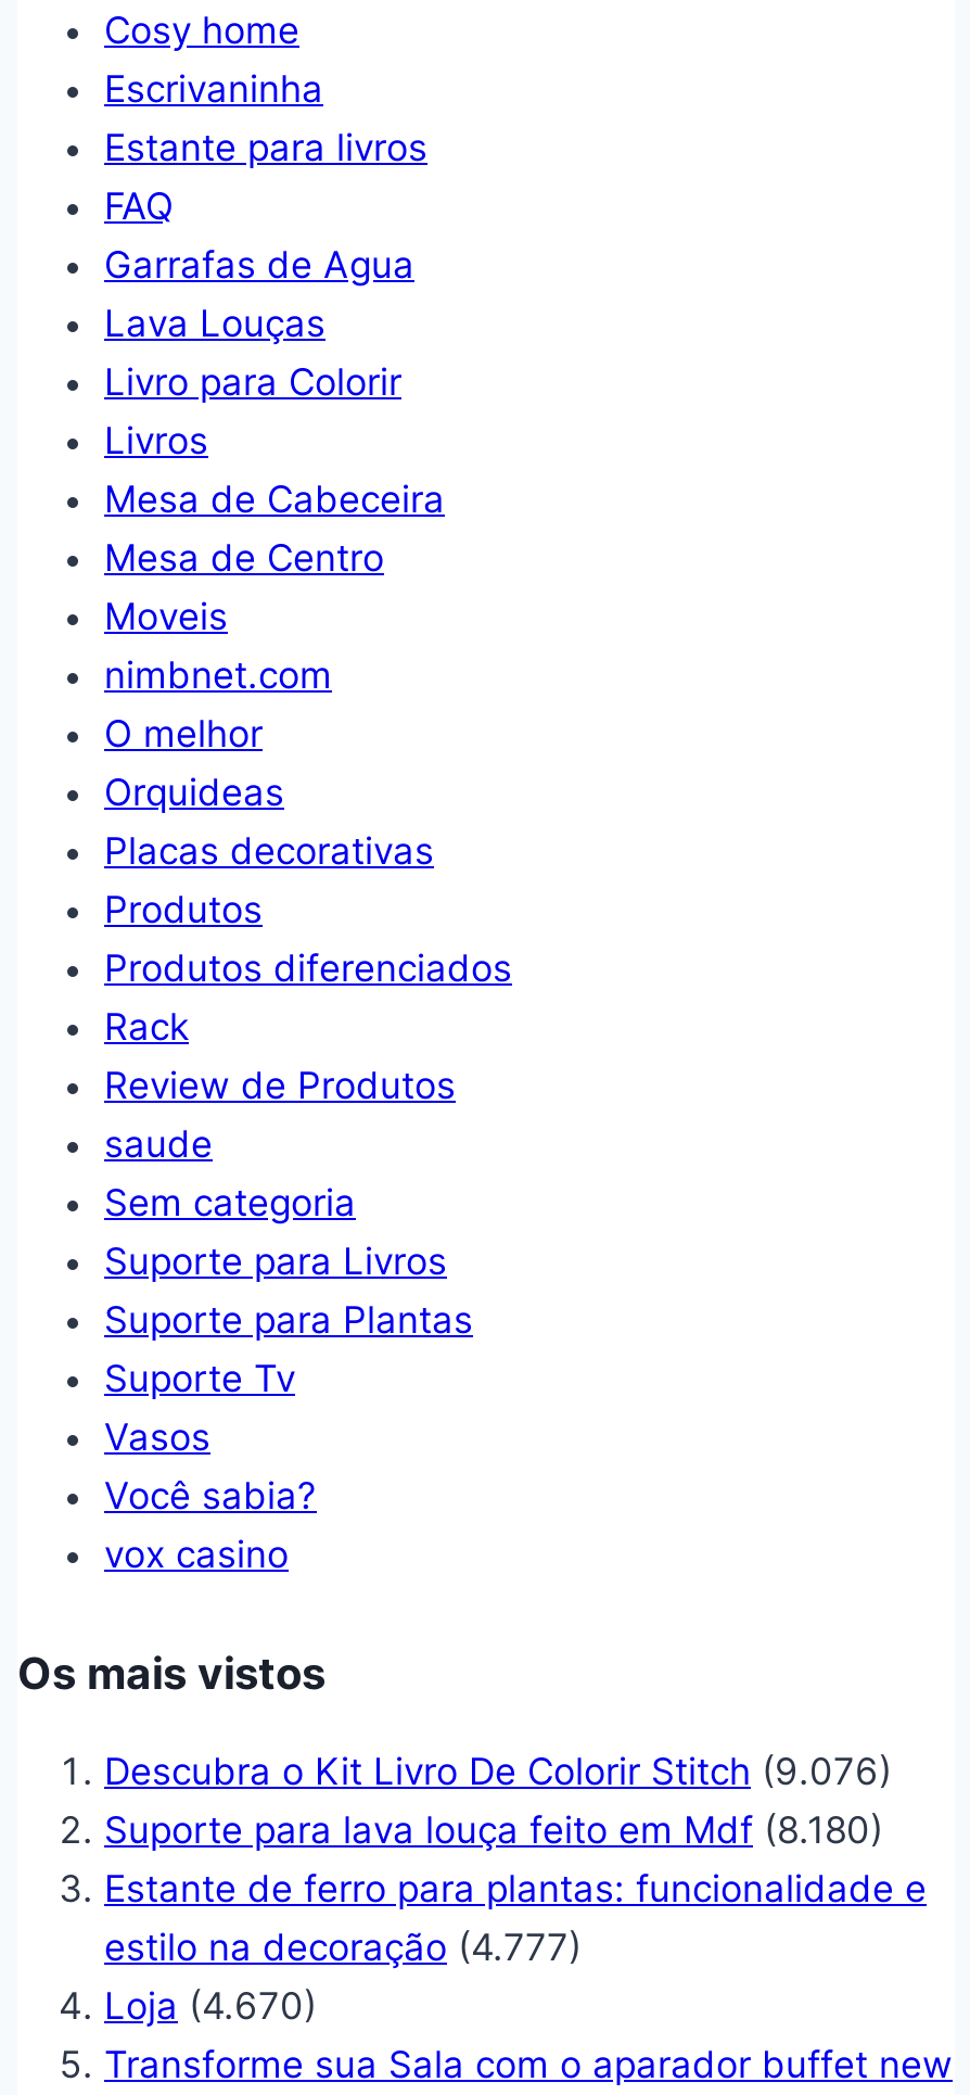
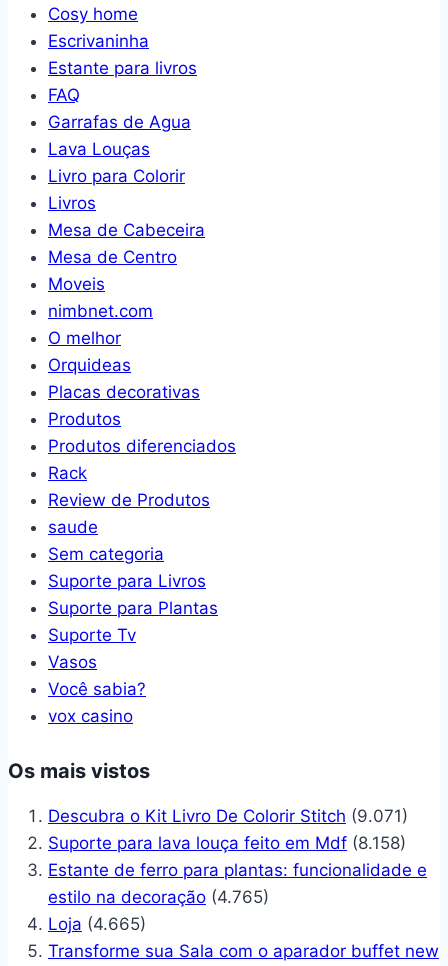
- Descubra o Kit Livro De Colorir Stitch (9.076)
+ Descubra o Kit Livro De Colorir Stitch (9.071)

- Suporte para lava louça feito em Mdf (8.180)
+ Suporte para lava louça feito em Mdf (8.158)

- estilo na decoração (4.777)
+ estilo na decoração (4.765)

- Loja (4.670)
+ Loja (4.665)
